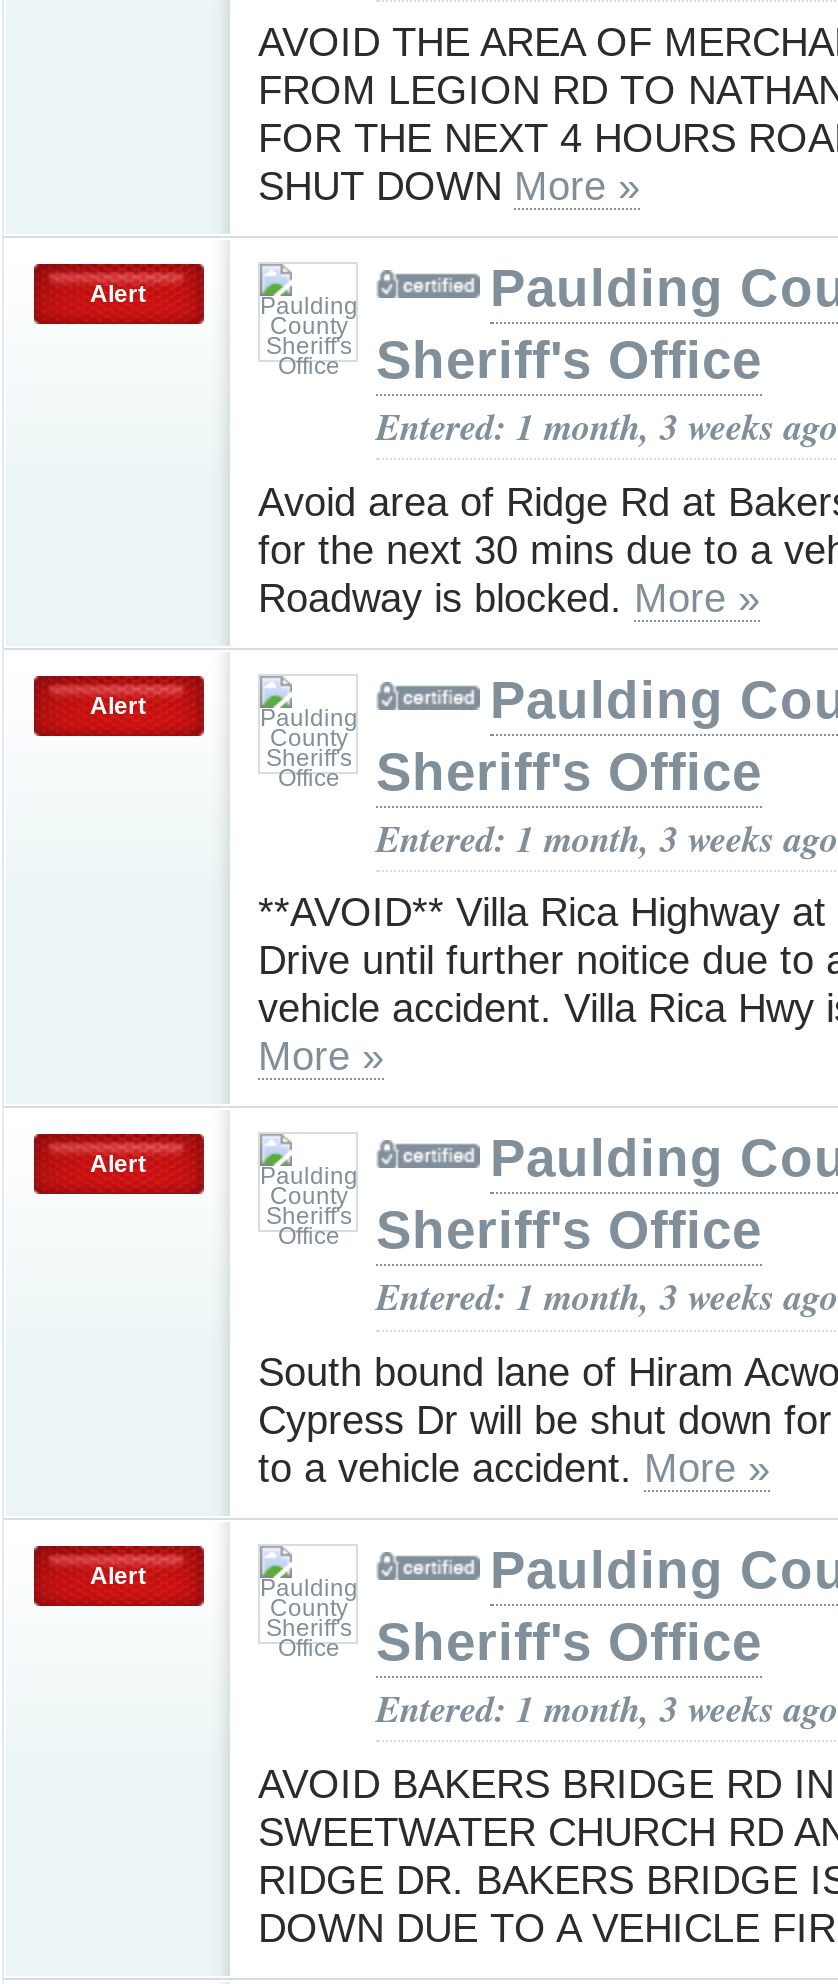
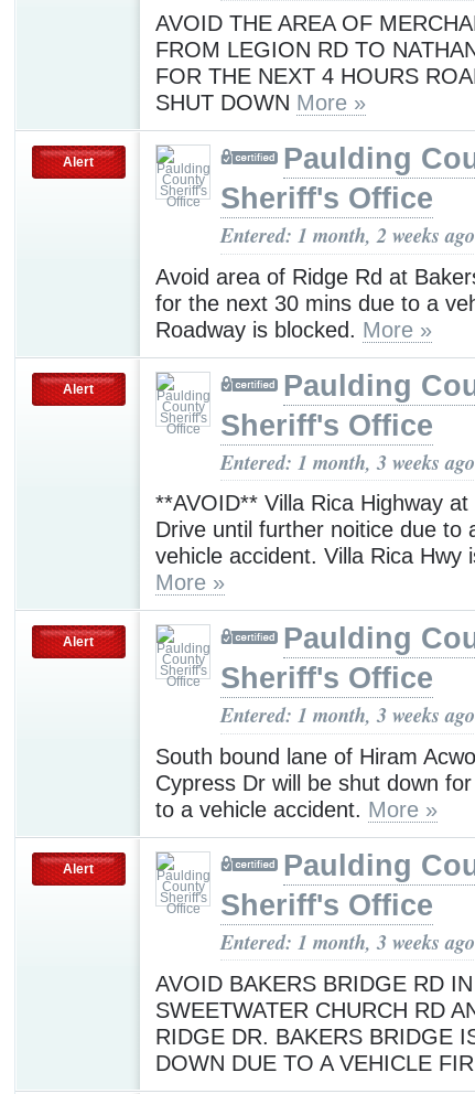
- Entered: 1 month, 3 weeks ago
+ Entered: 1 month, 2 weeks ago
